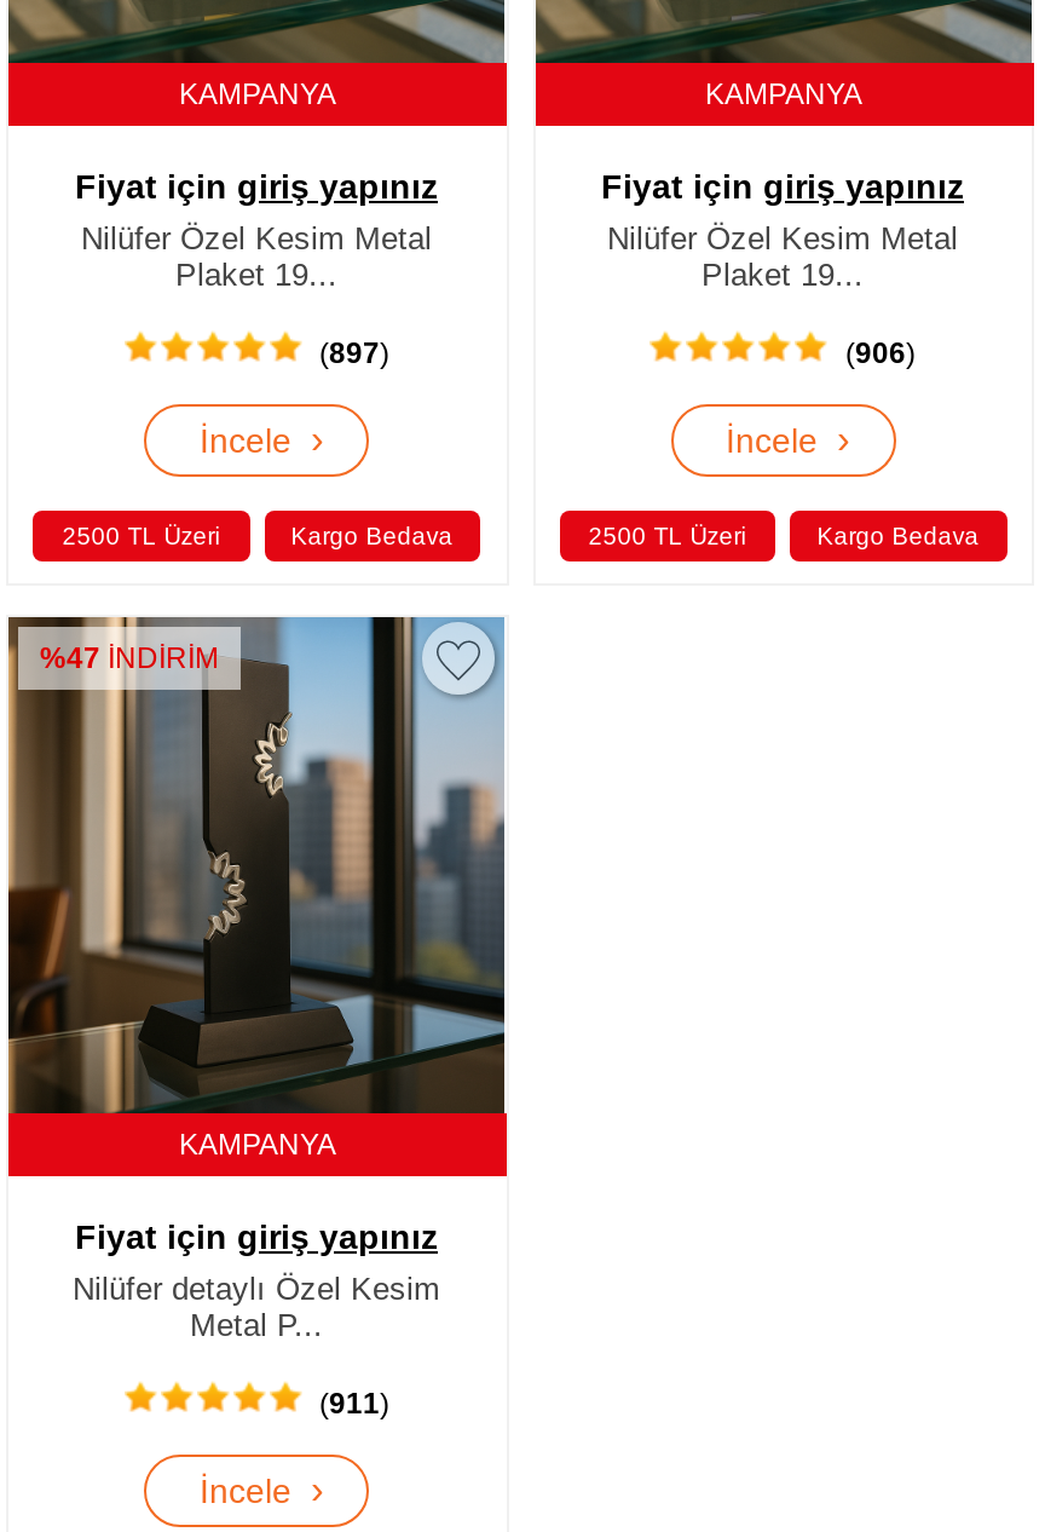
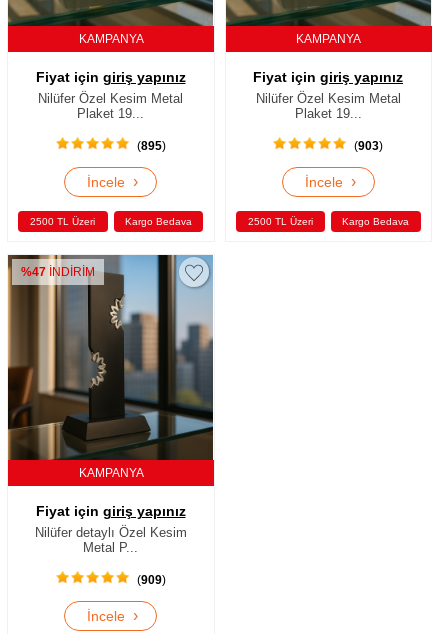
- (897)
+ (895)

- (906)
+ (903)

- (911)
+ (909)
